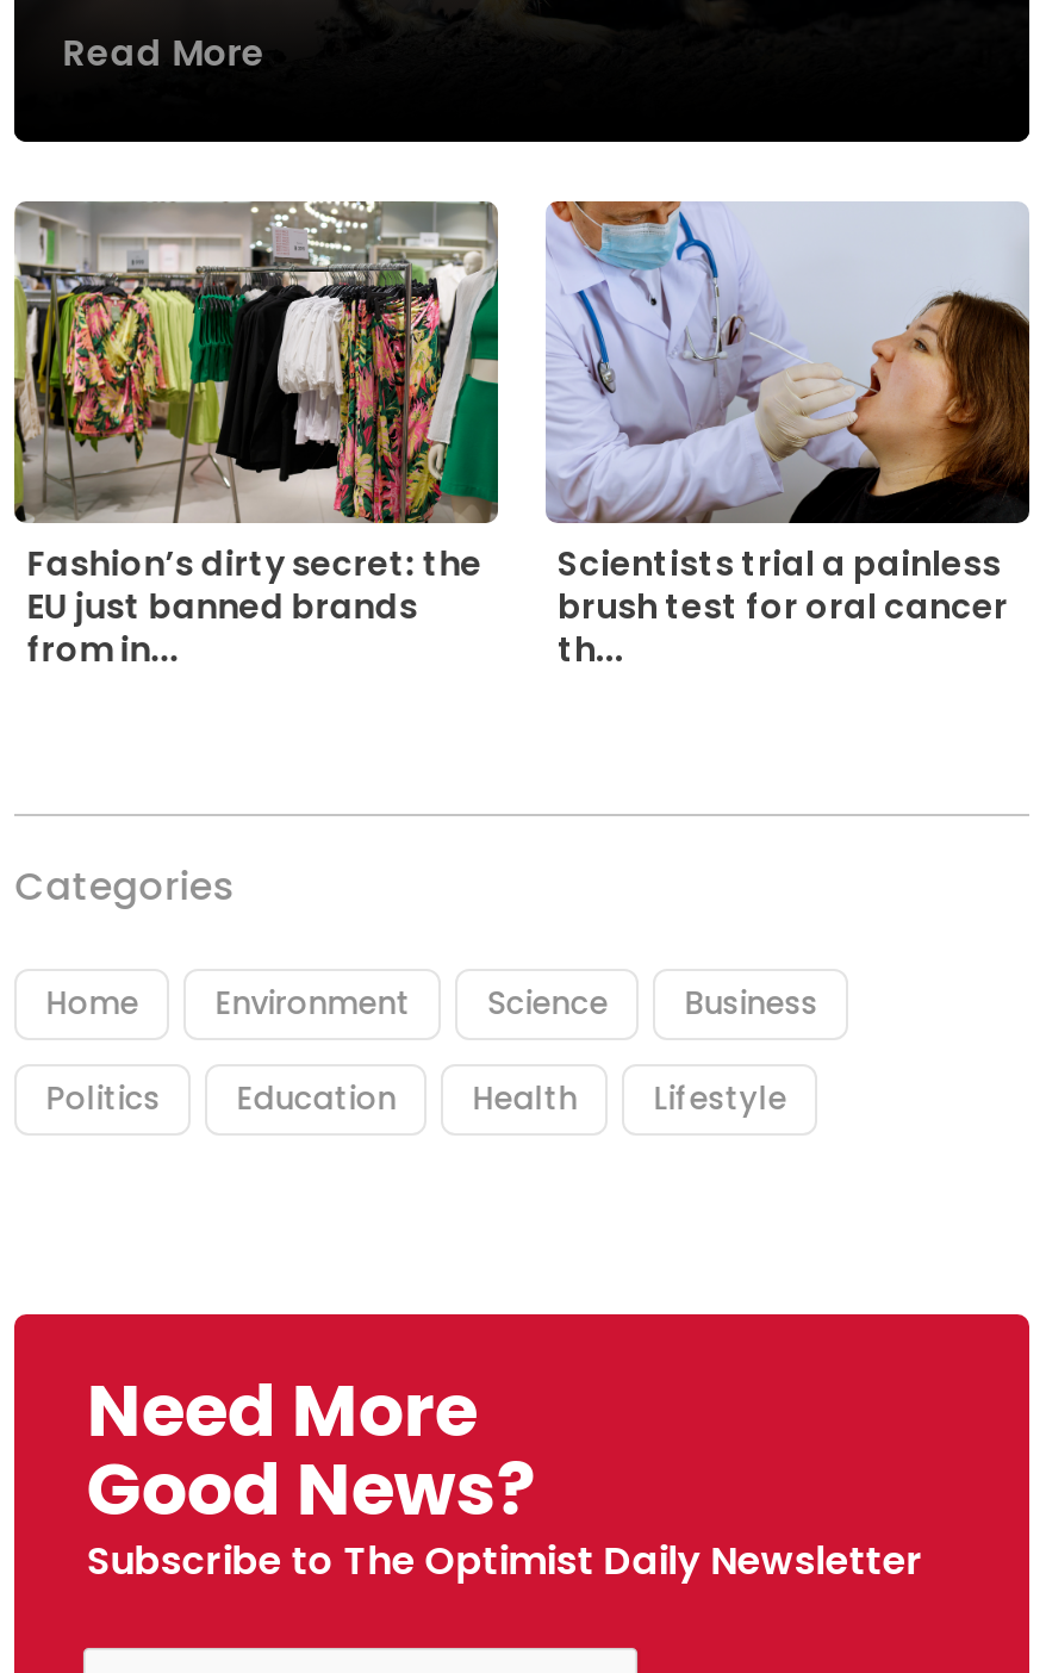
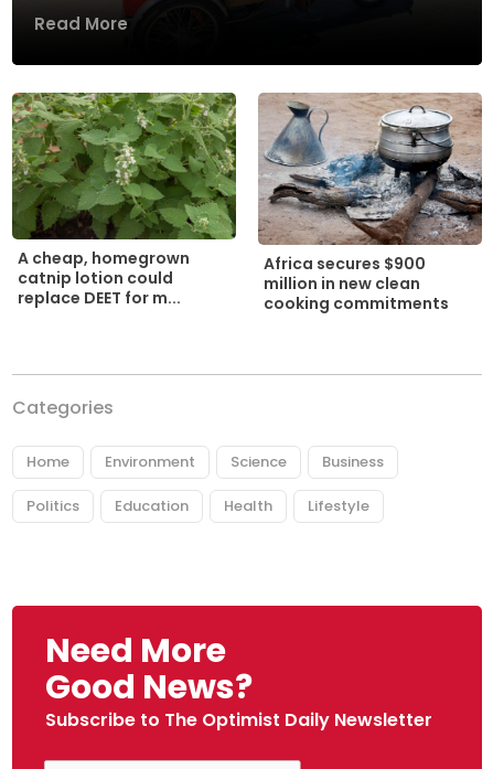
- [image]
- Fashion’s dirty secret: the
- EU just banned brands
- from in...
+ [image]
+ A cheap, homegrown
+ catnip lotion could
+ replace DEET for m...

- [image]
- Scientists trial a painless
- brush test for oral cancer
- th...
+ [image]
+ Africa secures $900
+ million in new clean
+ cooking commitments
